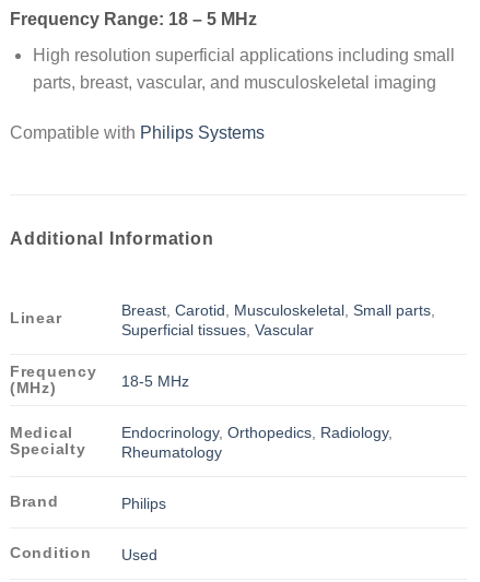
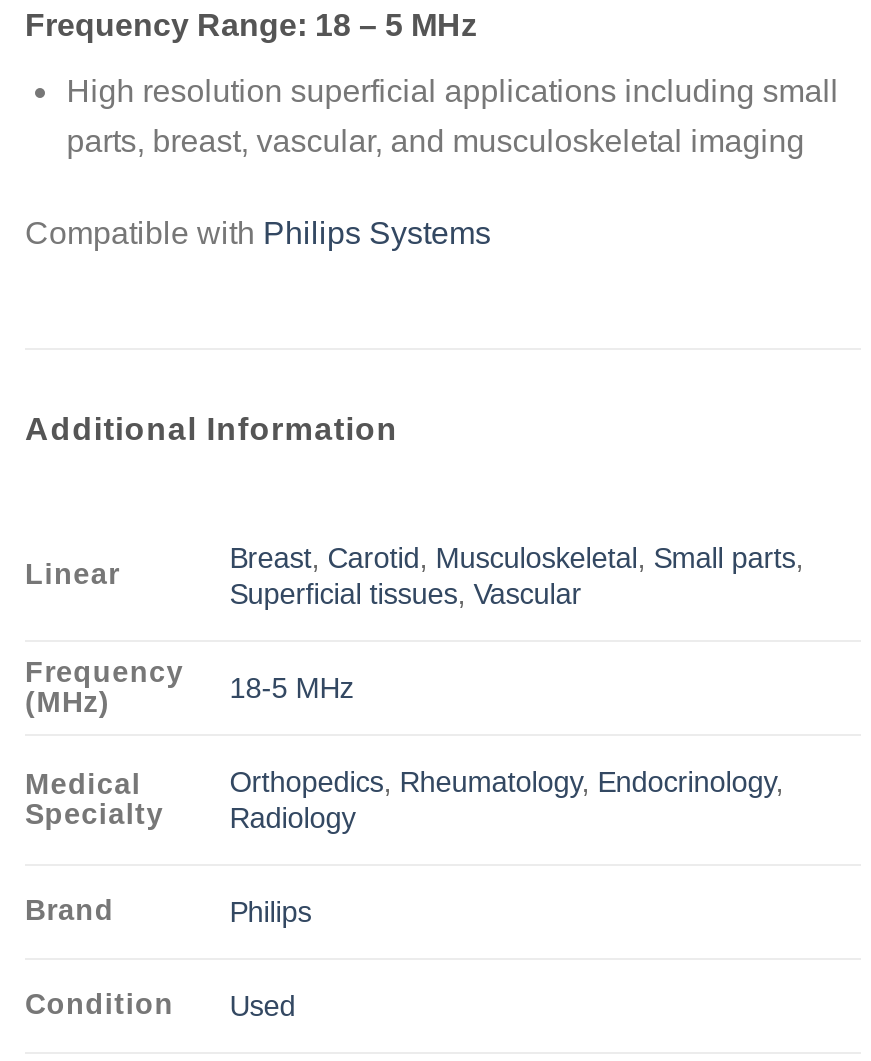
- Endocrinology, Orthopedics, Radiology,
- Rheumatology
+ Orthopedics, Rheumatology, Endocrinology,
+ Radiology
